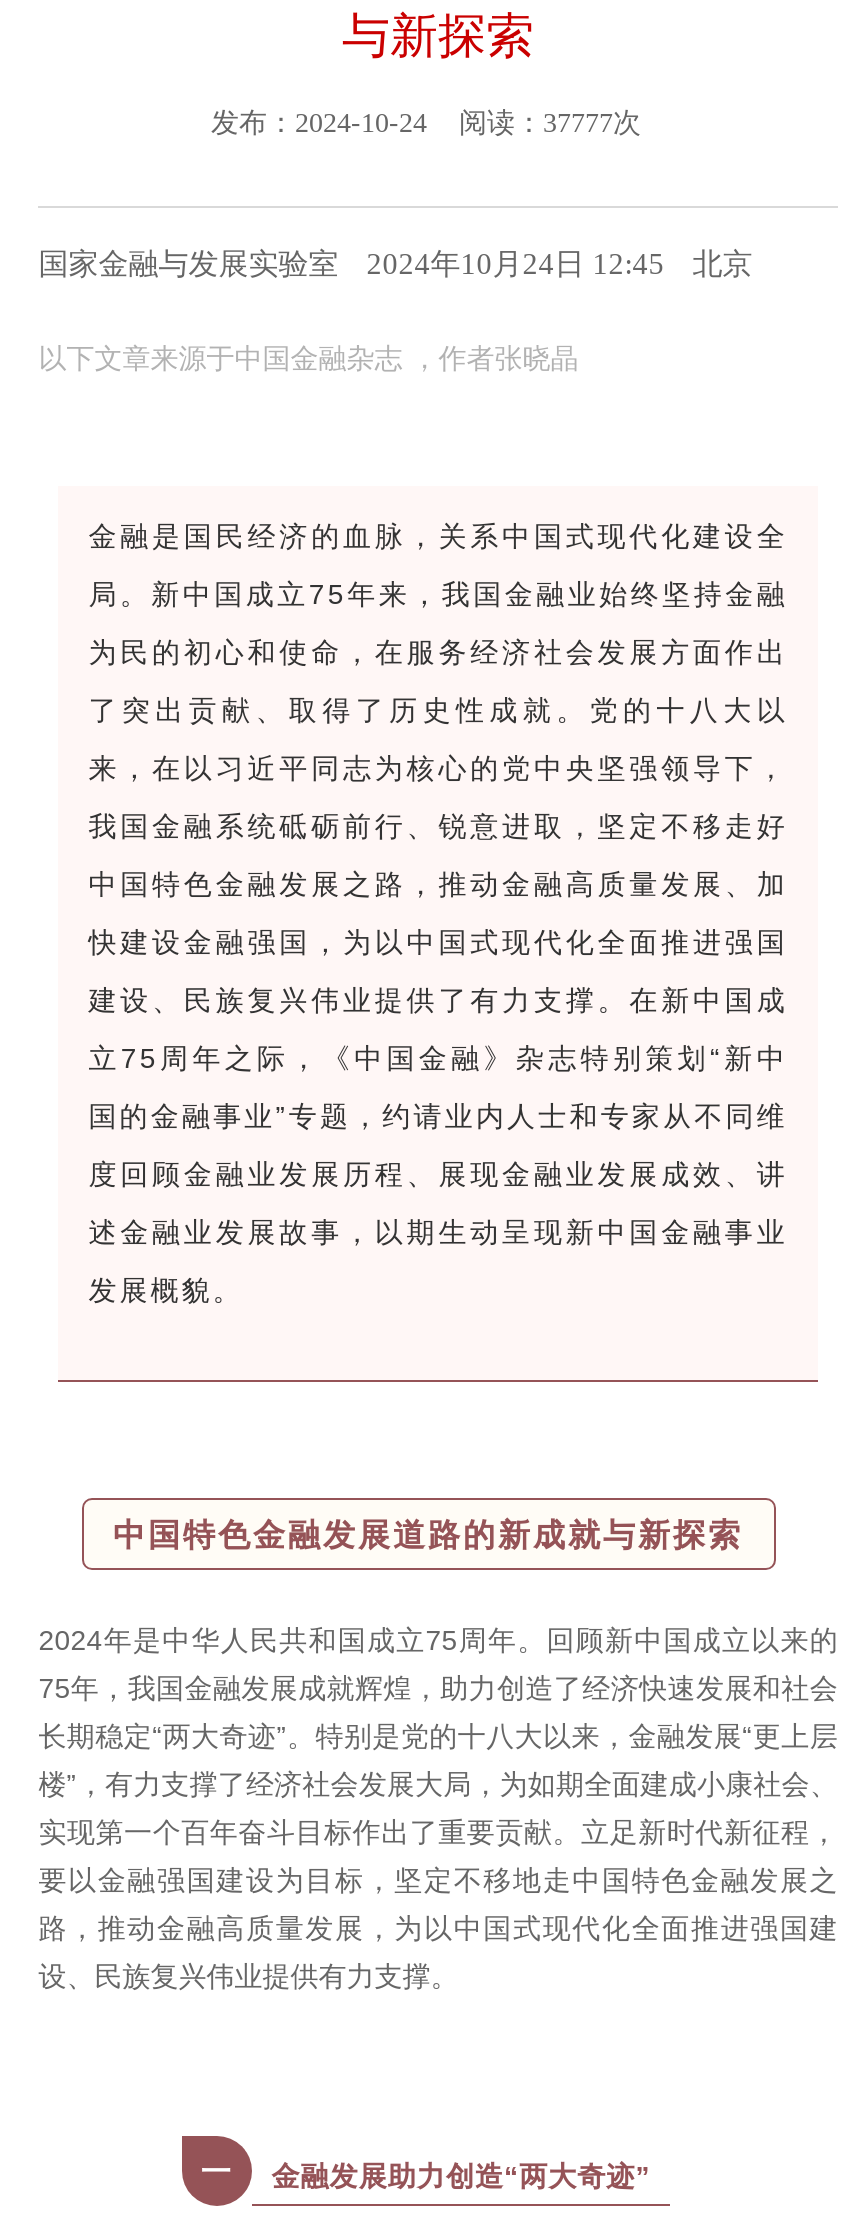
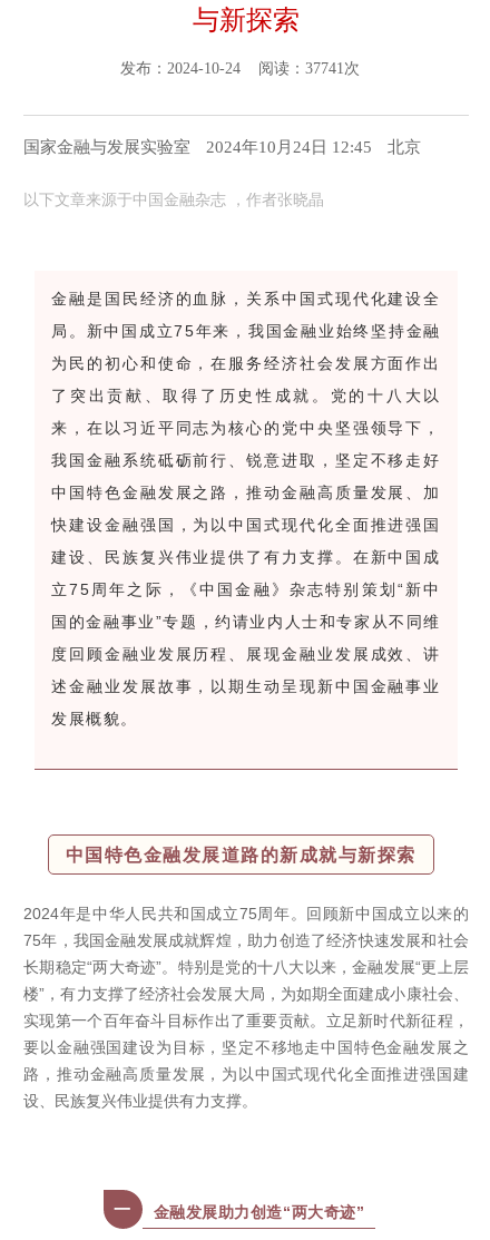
- 发布：2024-10-24 阅读：37777次
+ 发布：2024-10-24 阅读：37741次
